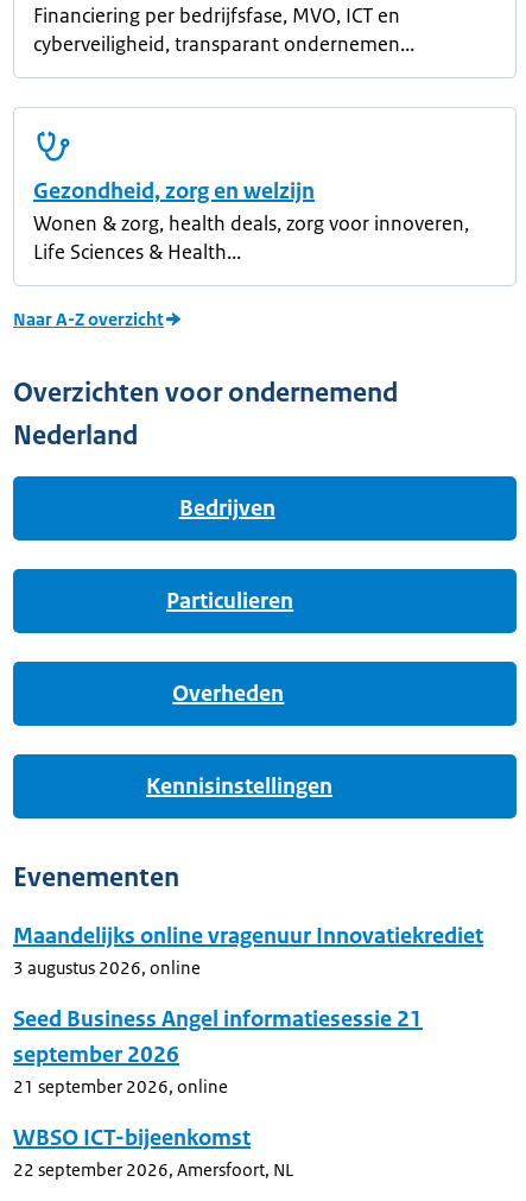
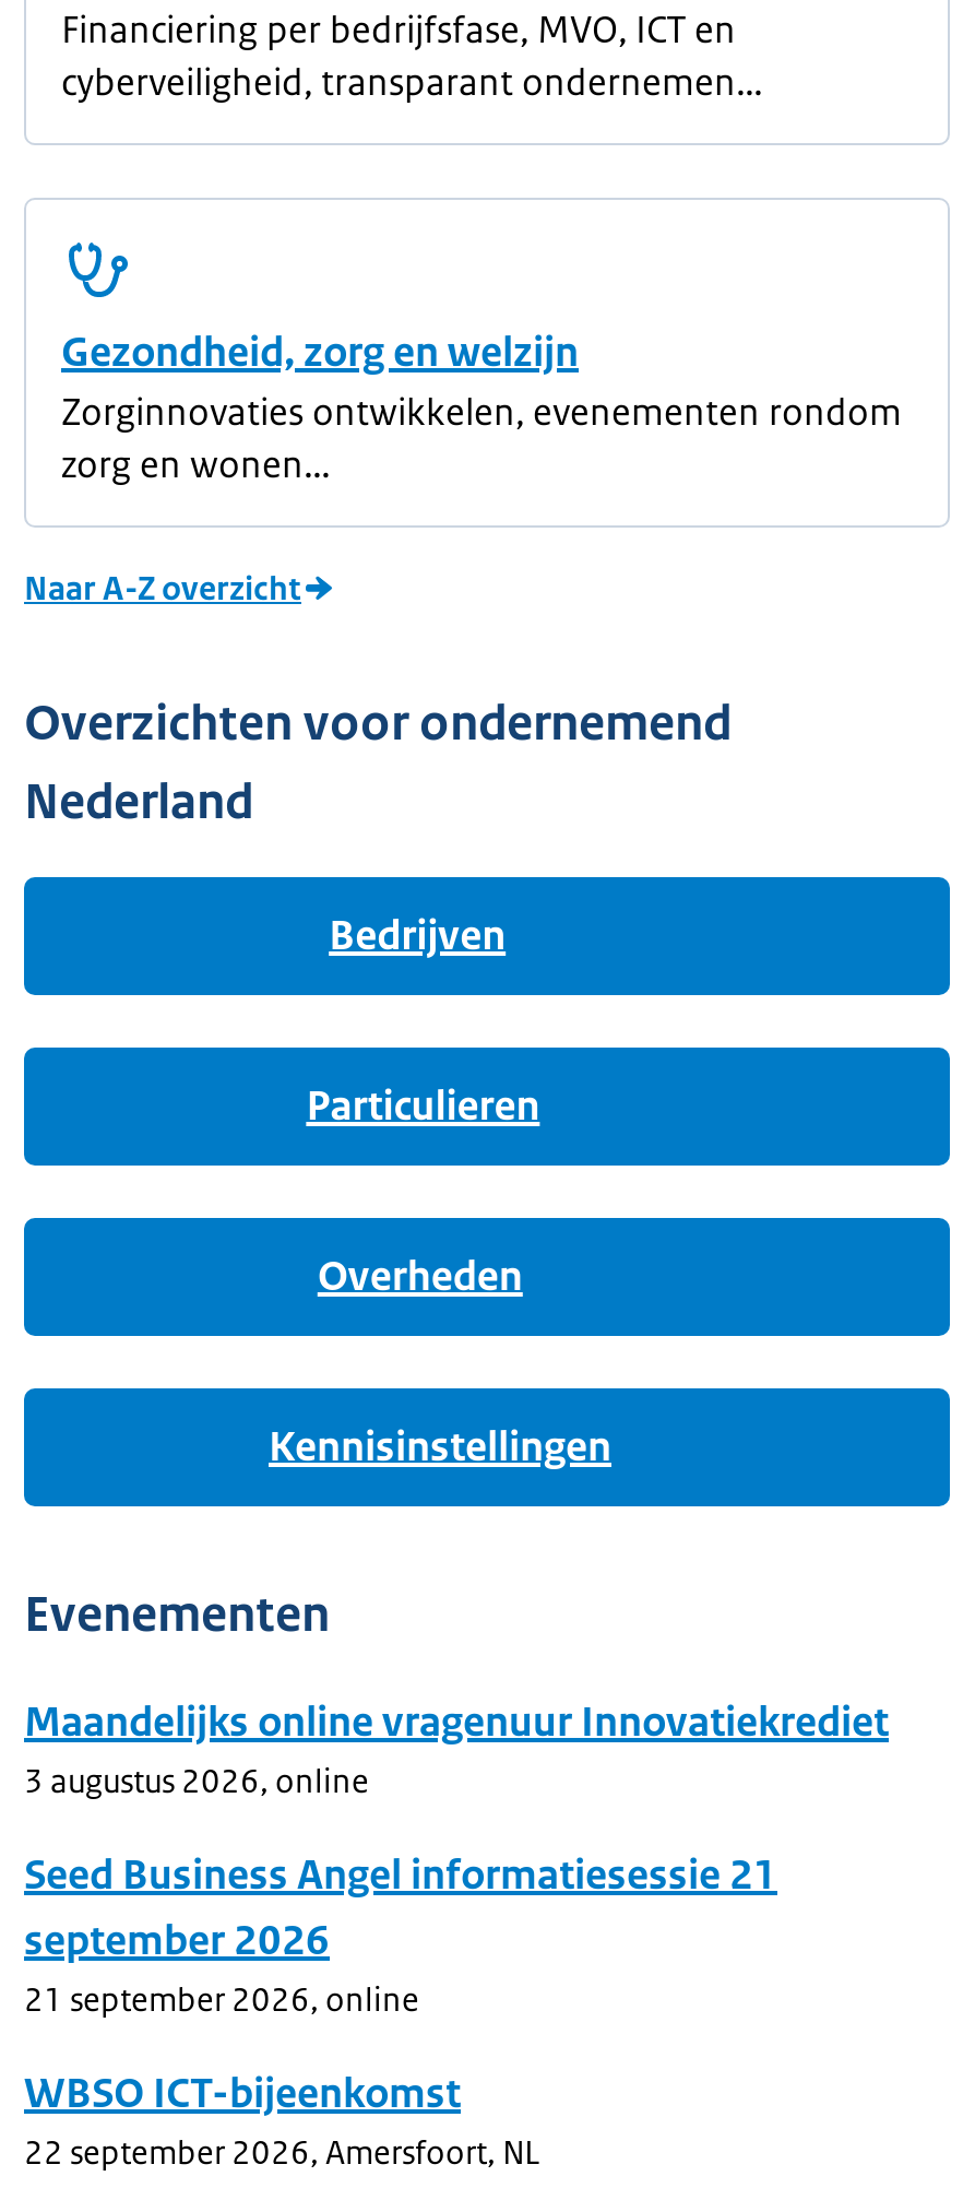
- Wonen & zorg, health deals, zorg voor innoveren,
- Life Sciences & Health...
+ Zorginnovaties ontwikkelen, evenementen rondom
+ zorg en wonen...
